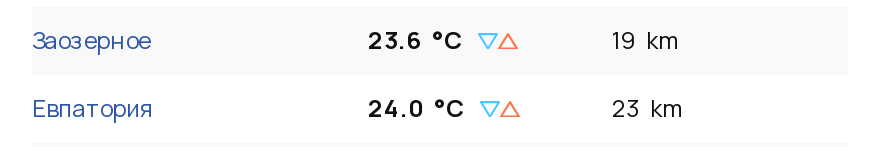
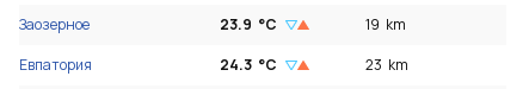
- 23.6 °C
+ 23.9 °C

- 24.0 °C
+ 24.3 °C
